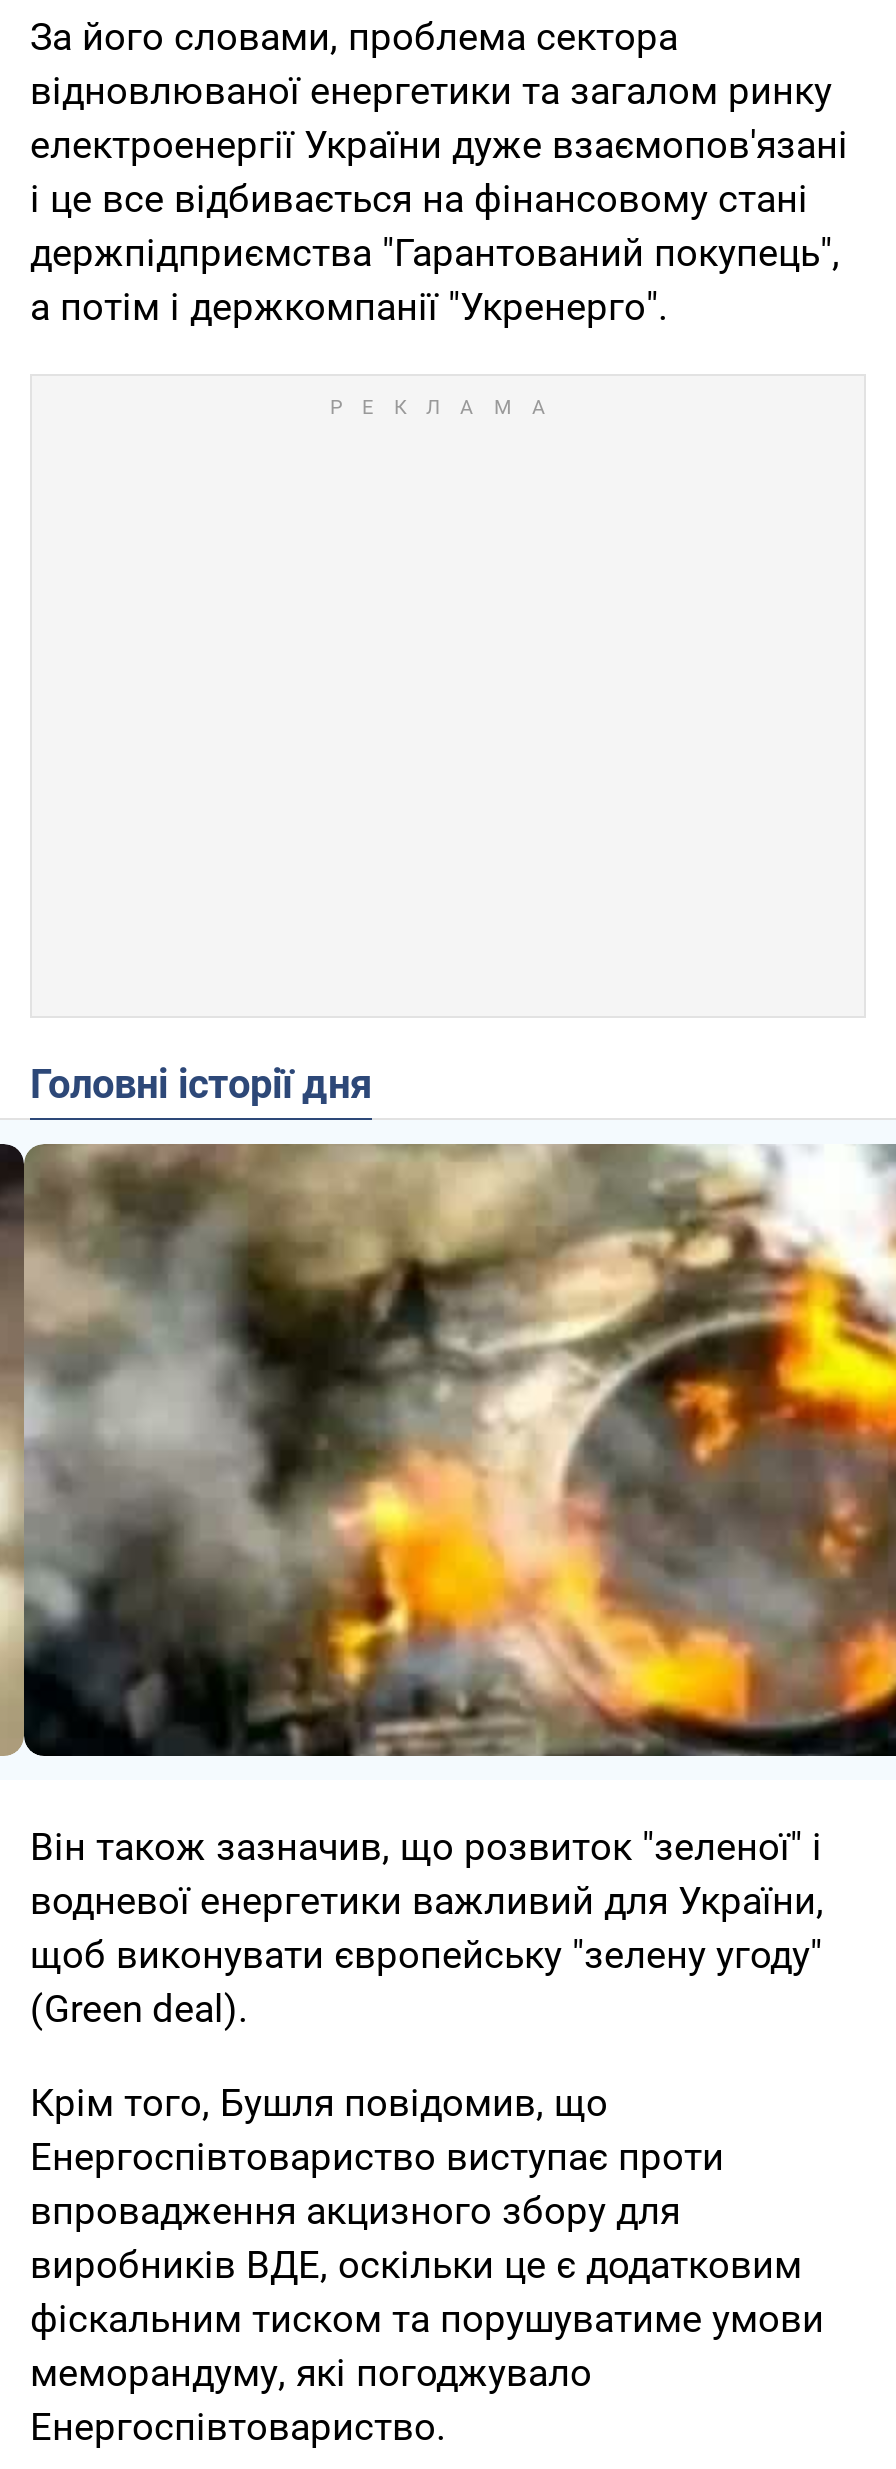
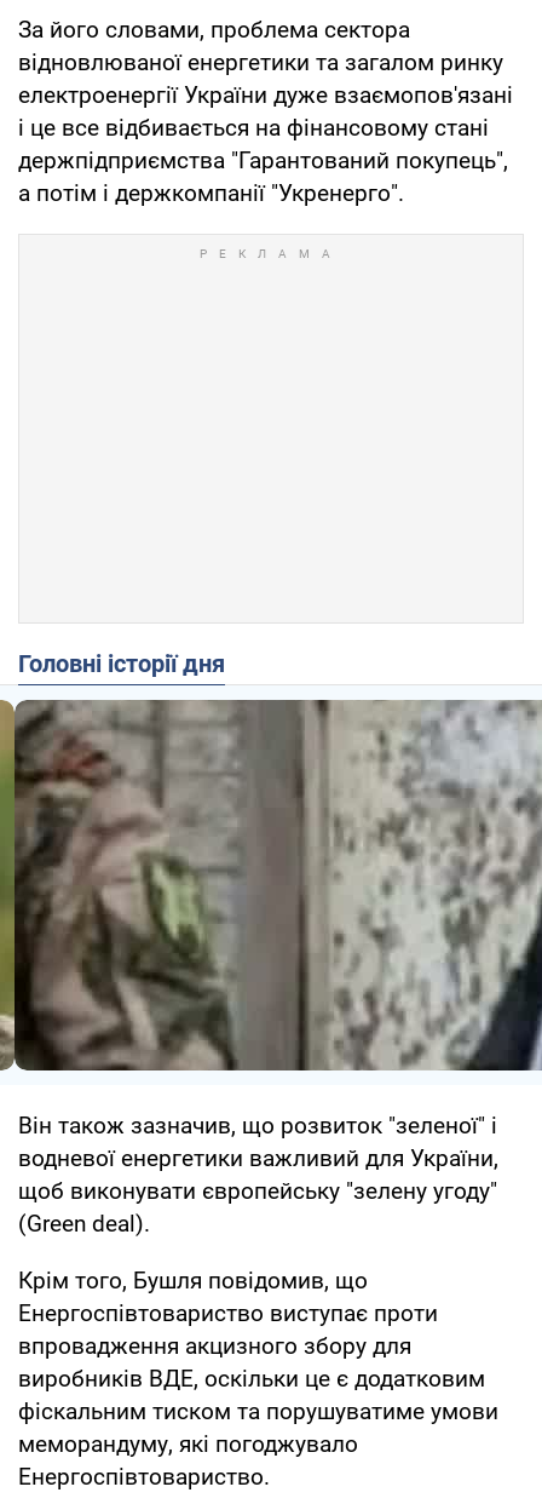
- [image]
+ [image]
